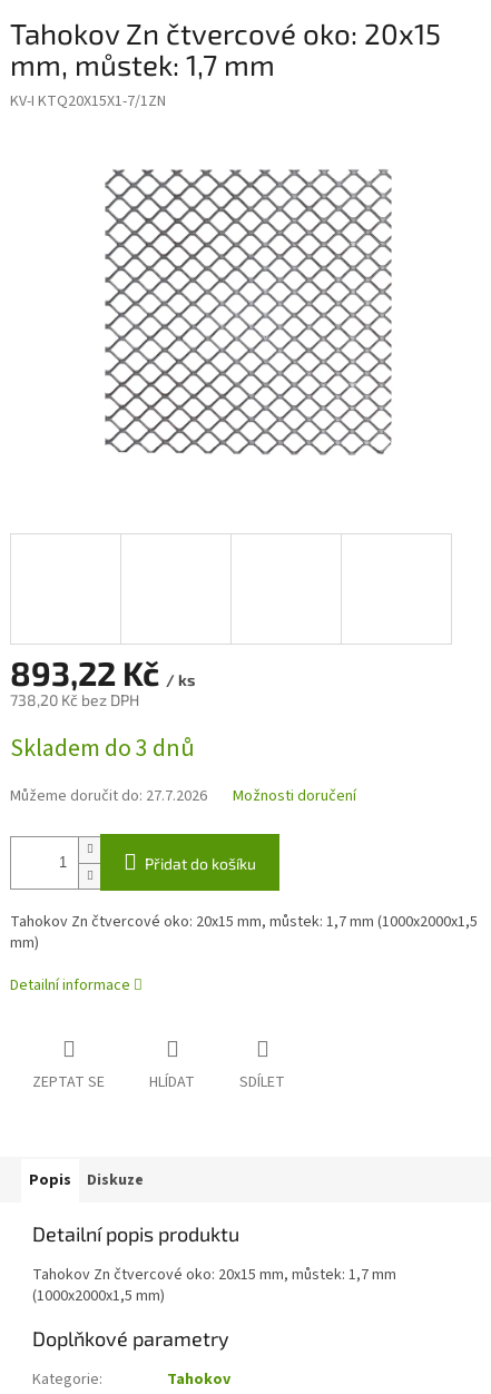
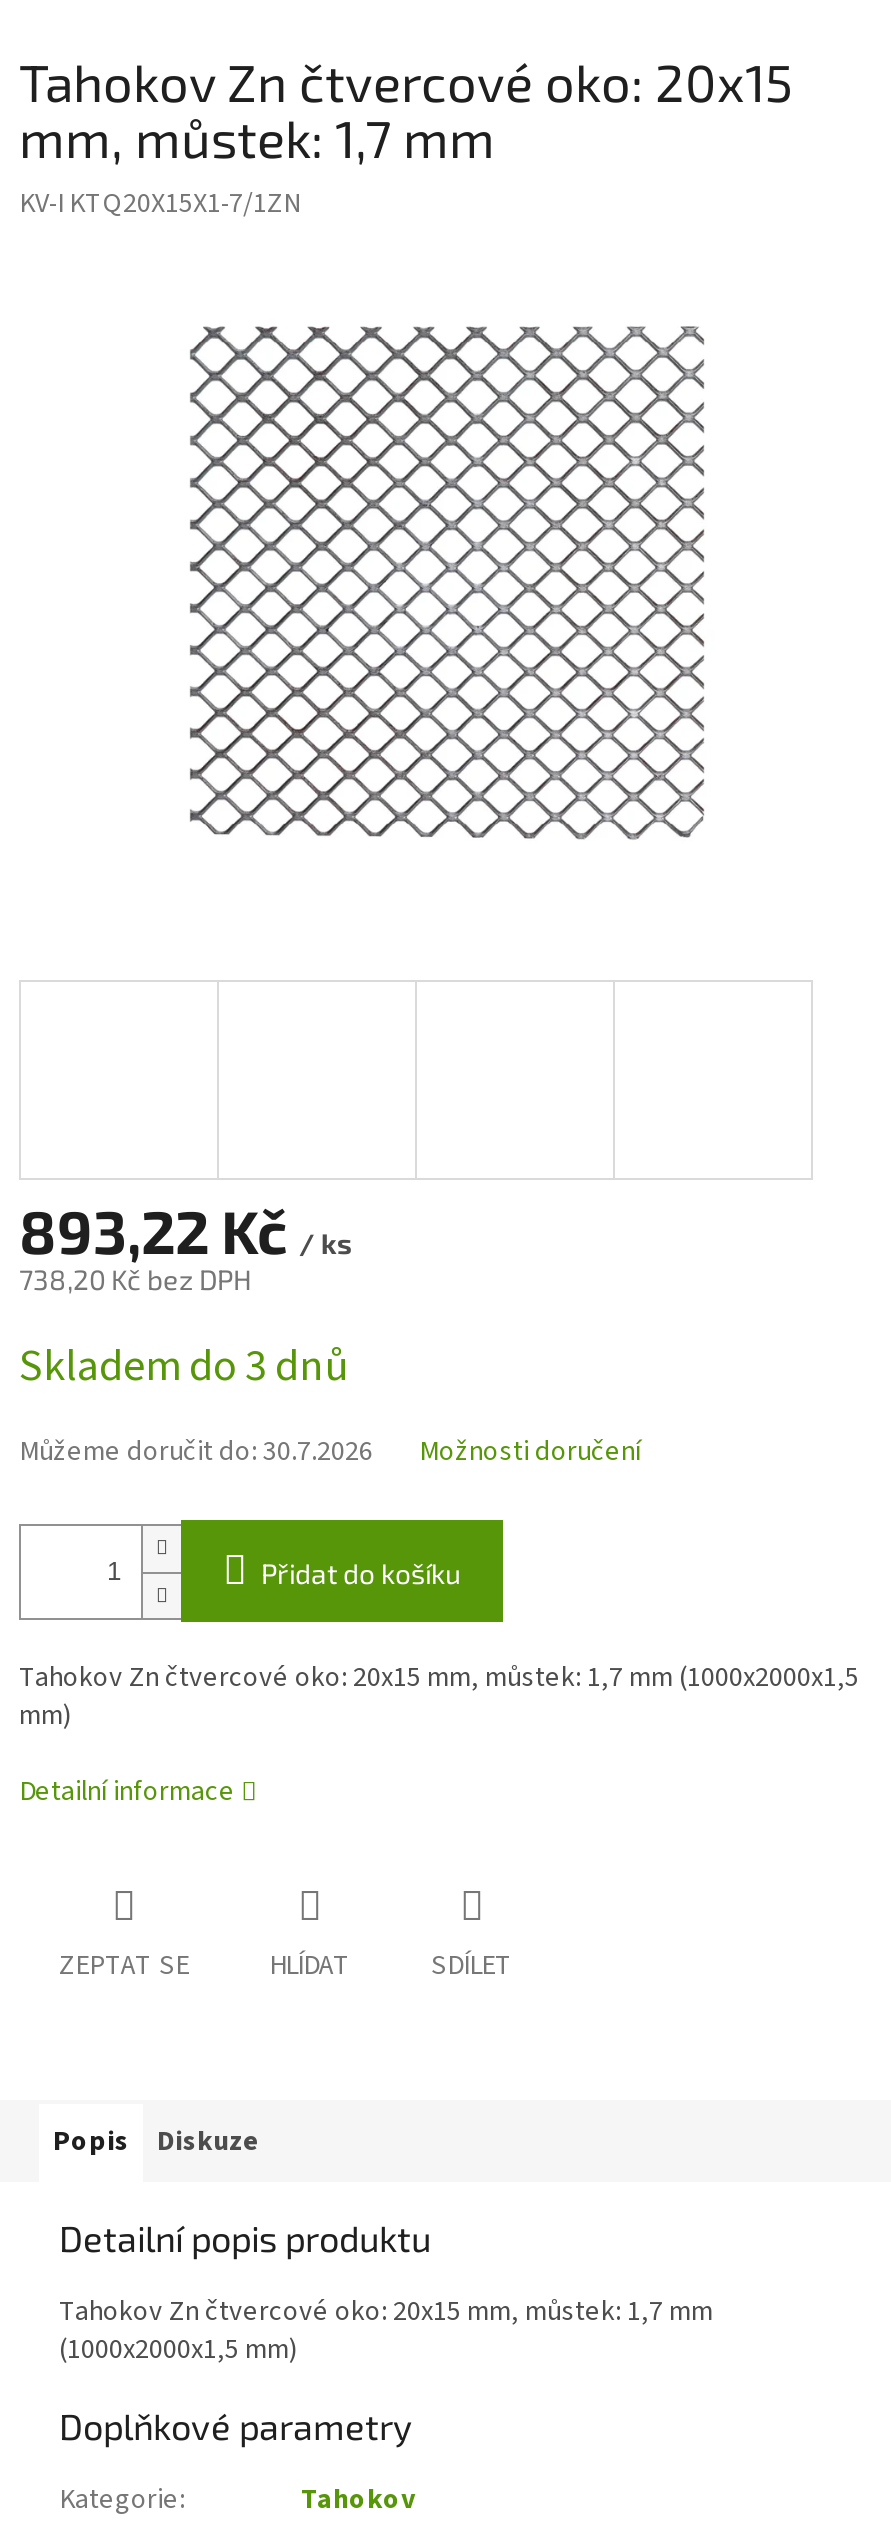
- Můžeme doručit do: 27.7.2026
+ Můžeme doručit do: 30.7.2026
